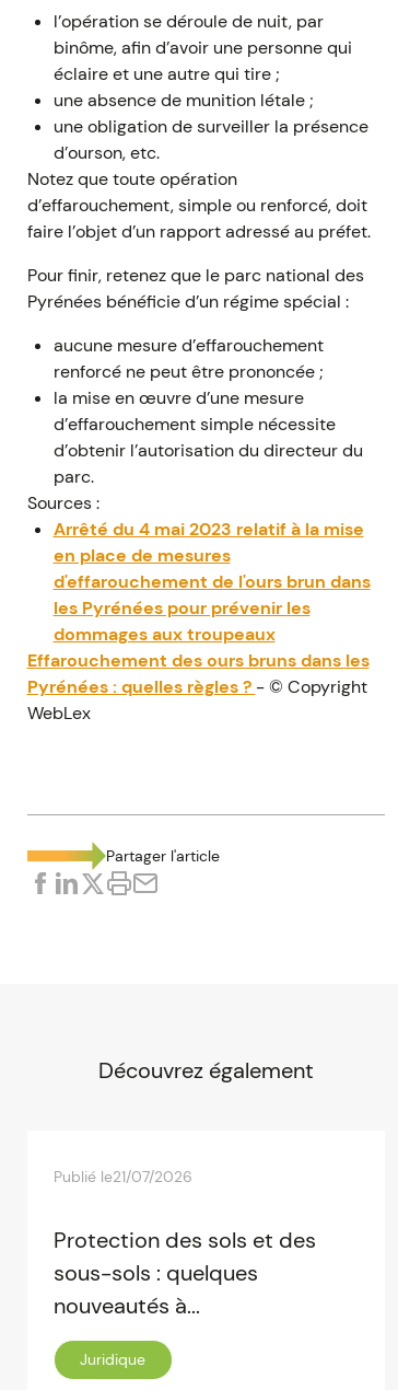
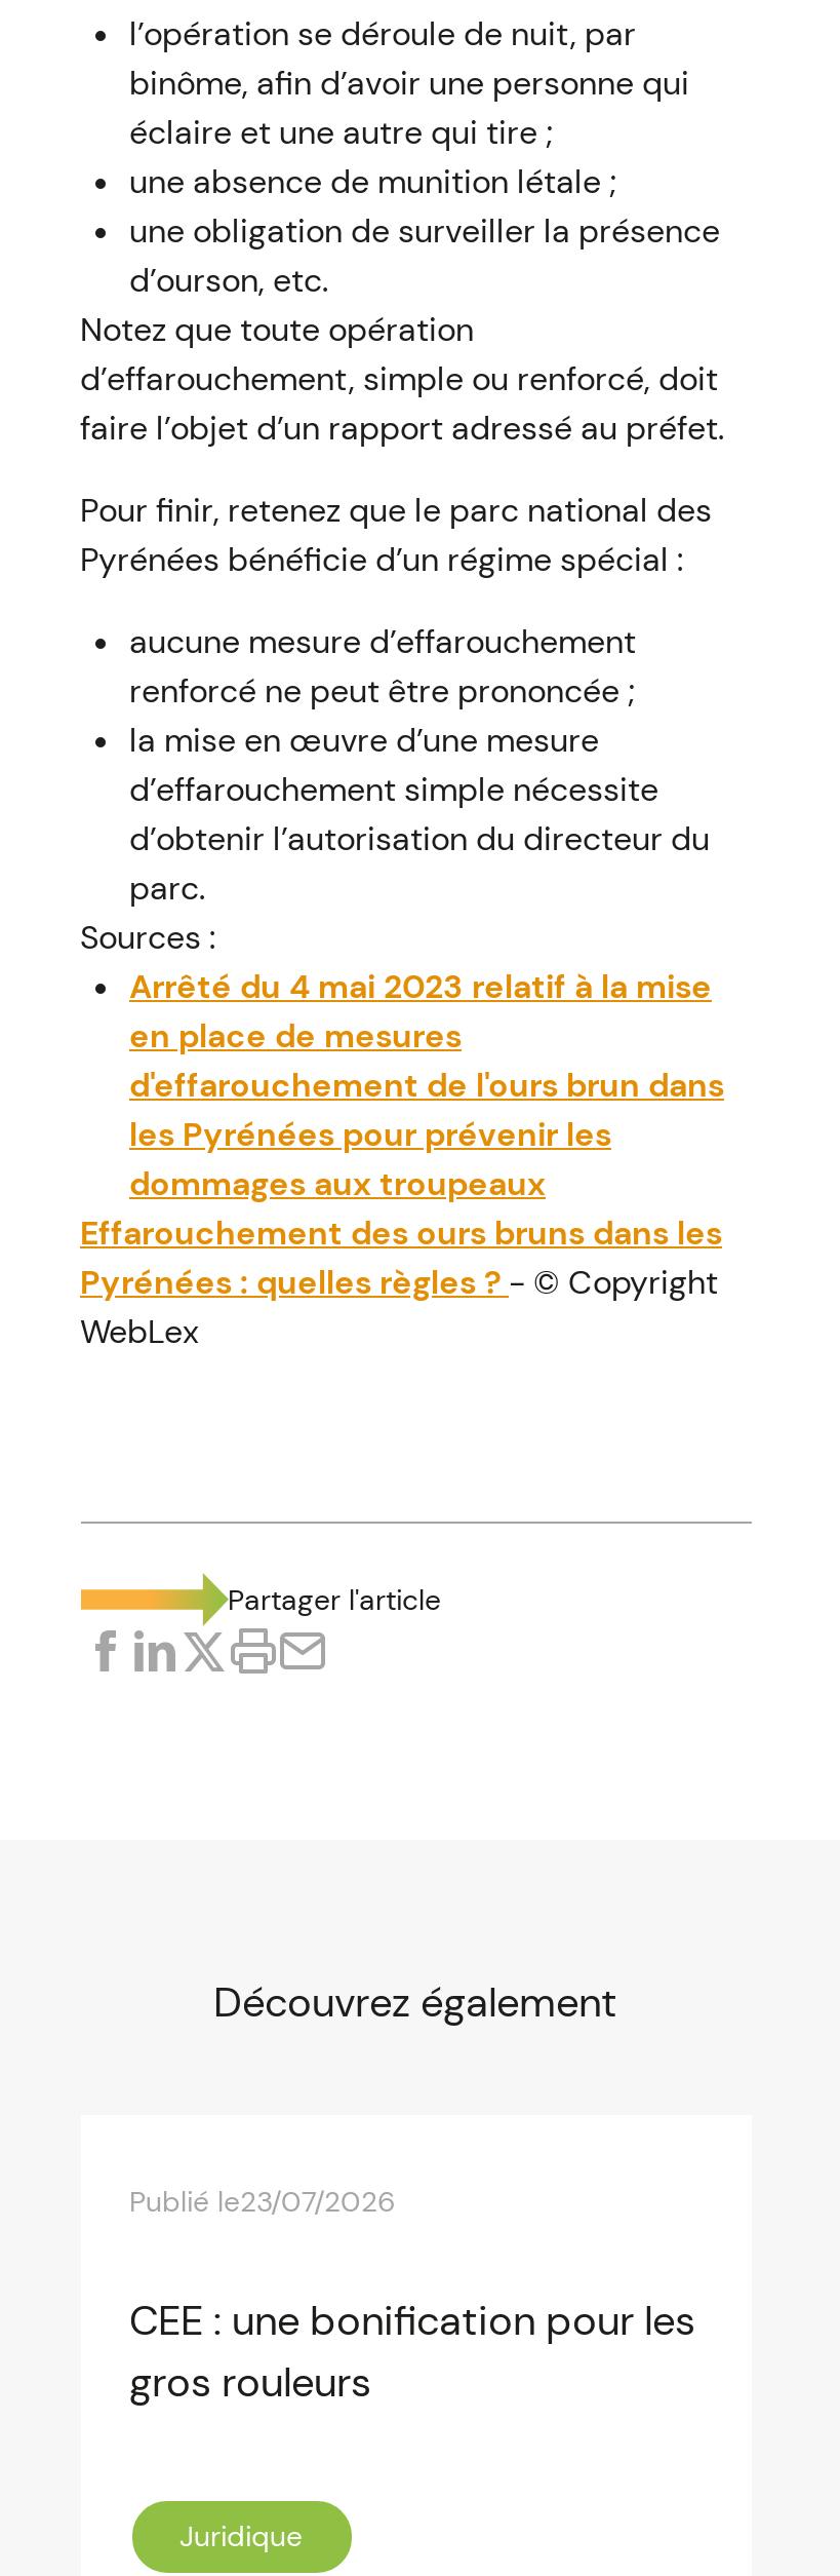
- Publié le21/07/2026
+ Publié le23/07/2026

- Protection des sols et des
- sous-sols : quelques
- nouveautés à...
+ CEE : une bonification pour les
+ gros rouleurs
